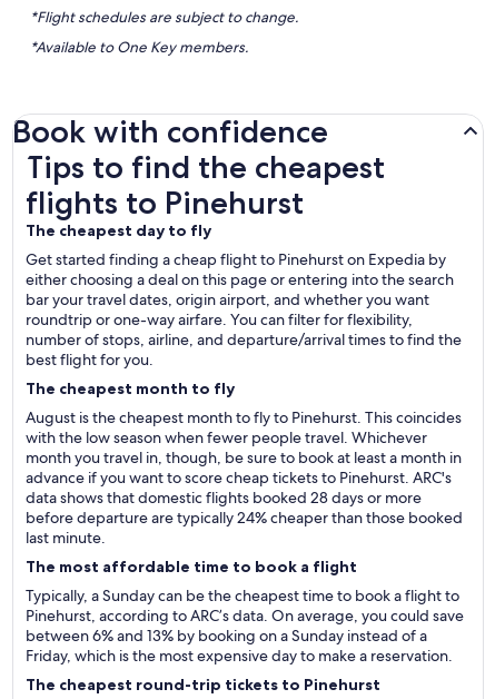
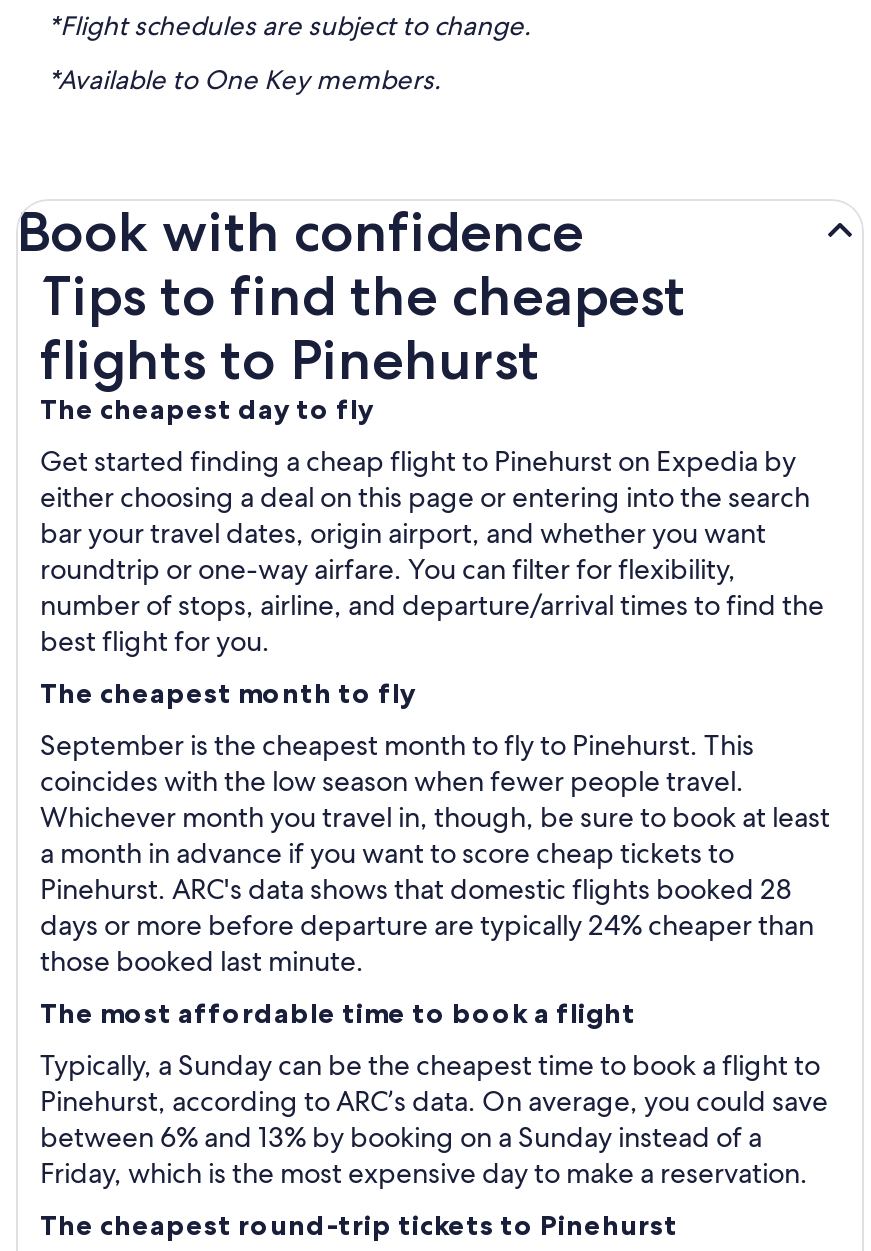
- August is the cheapest month to fly to Pinehurst. This coincides
- with the low season when fewer people travel. Whichever
- month you travel in, though, be sure to book at least a month in
- advance if you want to score cheap tickets to Pinehurst. ARC's
- data shows that domestic flights booked 28 days or more
- before departure are typically 24% cheaper than those booked
- last minute.
+ September is the cheapest month to fly to Pinehurst. This
+ coincides with the low season when fewer people travel.
+ Whichever month you travel in, though, be sure to book at least
+ a month in advance if you want to score cheap tickets to
+ Pinehurst. ARC's data shows that domestic flights booked 28
+ days or more before departure are typically 24% cheaper than
+ those booked last minute.
